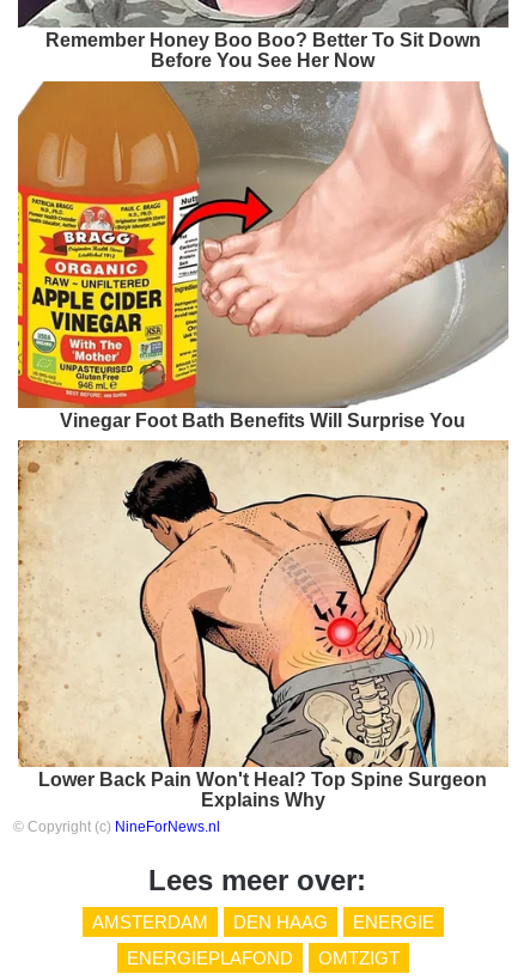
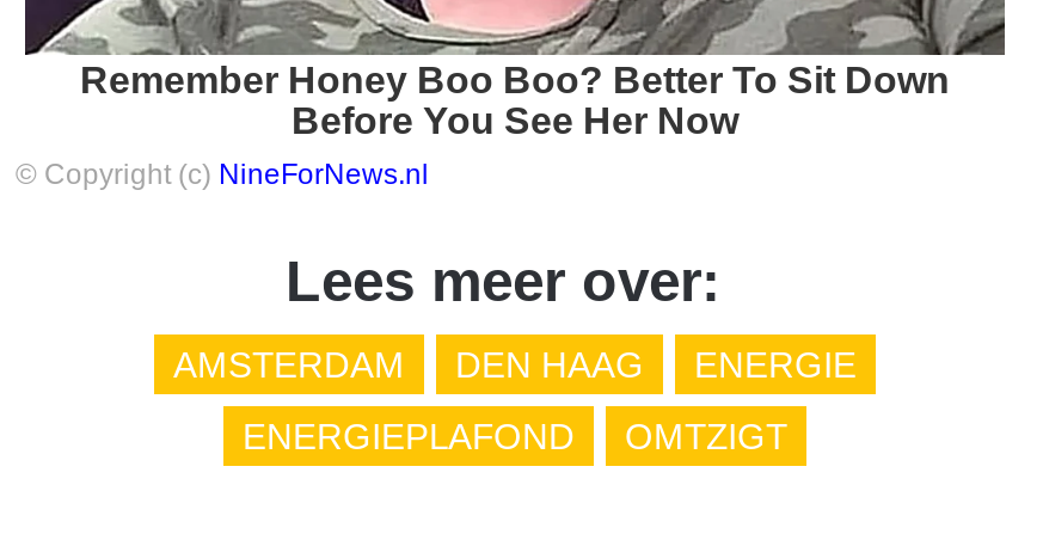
- [image]
- Vinegar Foot Bath Benefits Will Surprise You

- [image]
- Lower Back Pain Won't Heal? Top Spine Surgeon
- Explains Why
